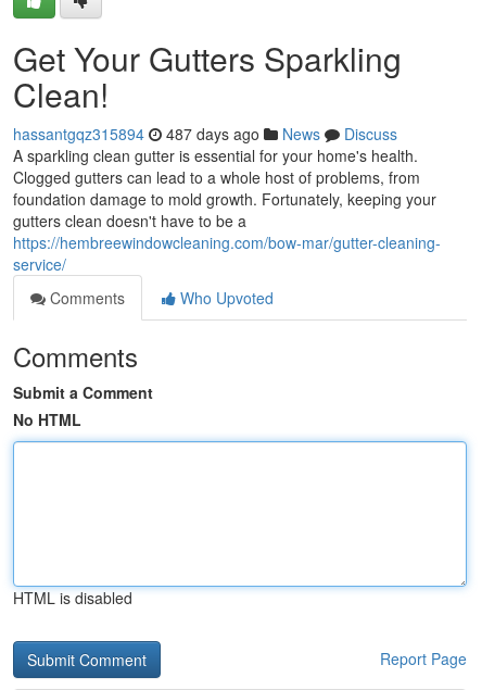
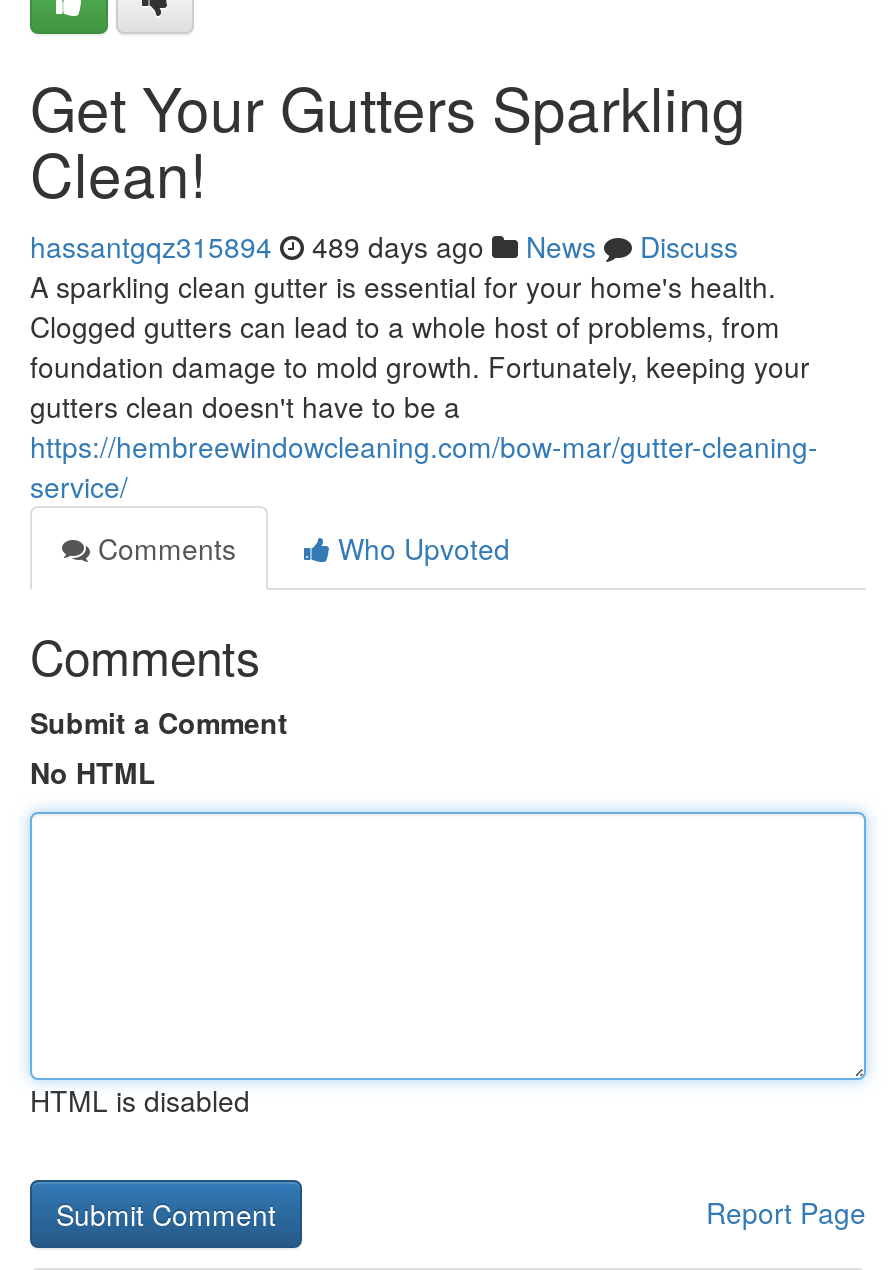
- hassantgqz315894 487 days ago News Discuss
+ hassantgqz315894 489 days ago News Discuss
